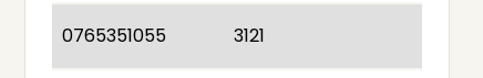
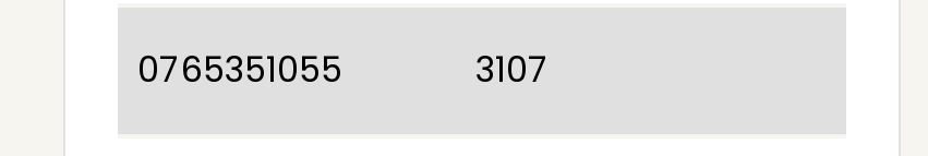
- 3121
+ 3107
